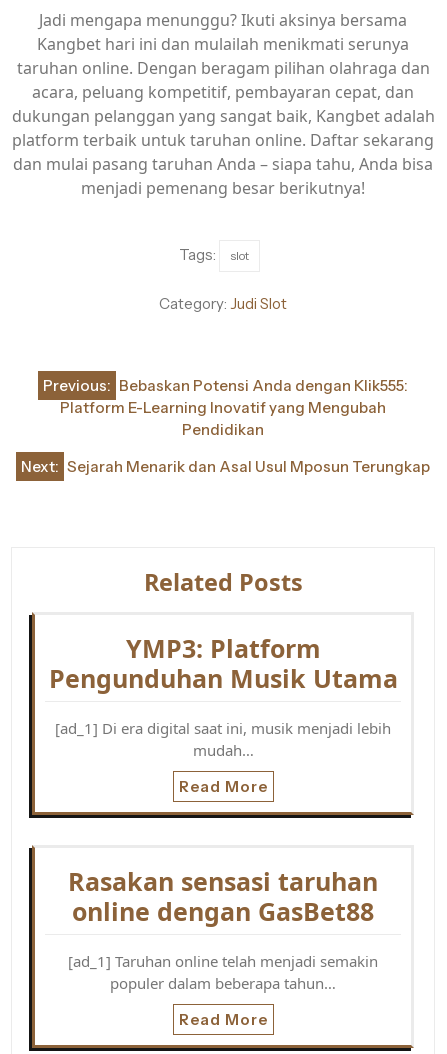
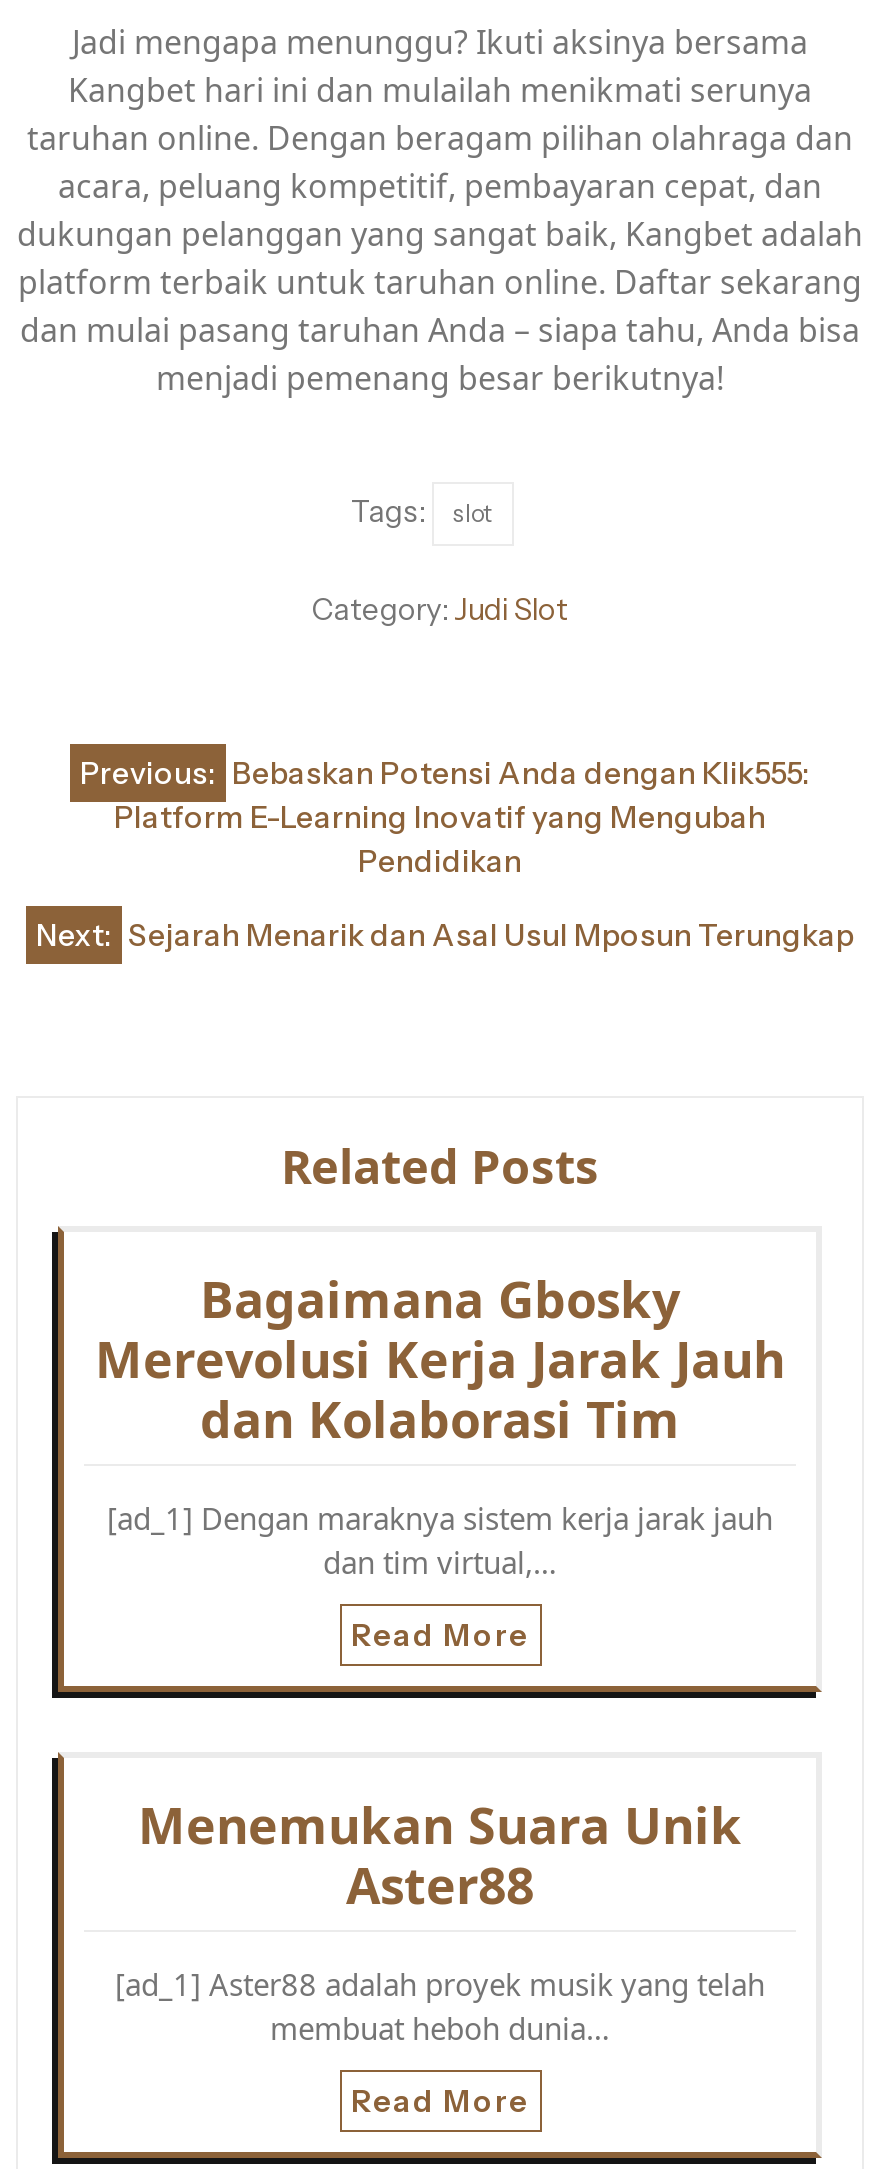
- YMP3: Platform
- Pengunduhan Musik Utama
+ Bagaimana Gbosky
+ Merevolusi Kerja Jarak Jauh
+ dan Kolaborasi Tim

- [ad_1] Di era digital saat ini, musik menjadi lebih
- mudah…
+ [ad_1] Dengan maraknya sistem kerja jarak jauh
+ dan tim virtual,…

- Rasakan sensasi taruhan
- online dengan GasBet88
+ Menemukan Suara Unik
+ Aster88

- [ad_1] Taruhan online telah menjadi semakin
- populer dalam beberapa tahun…
+ [ad_1] Aster88 adalah proyek musik yang telah
+ membuat heboh dunia…
